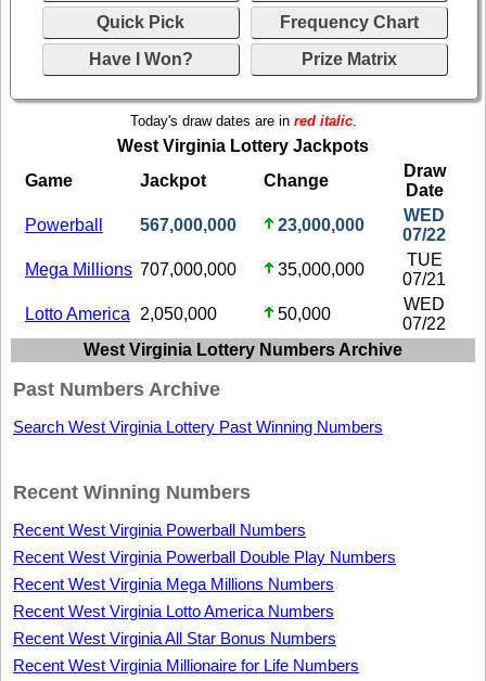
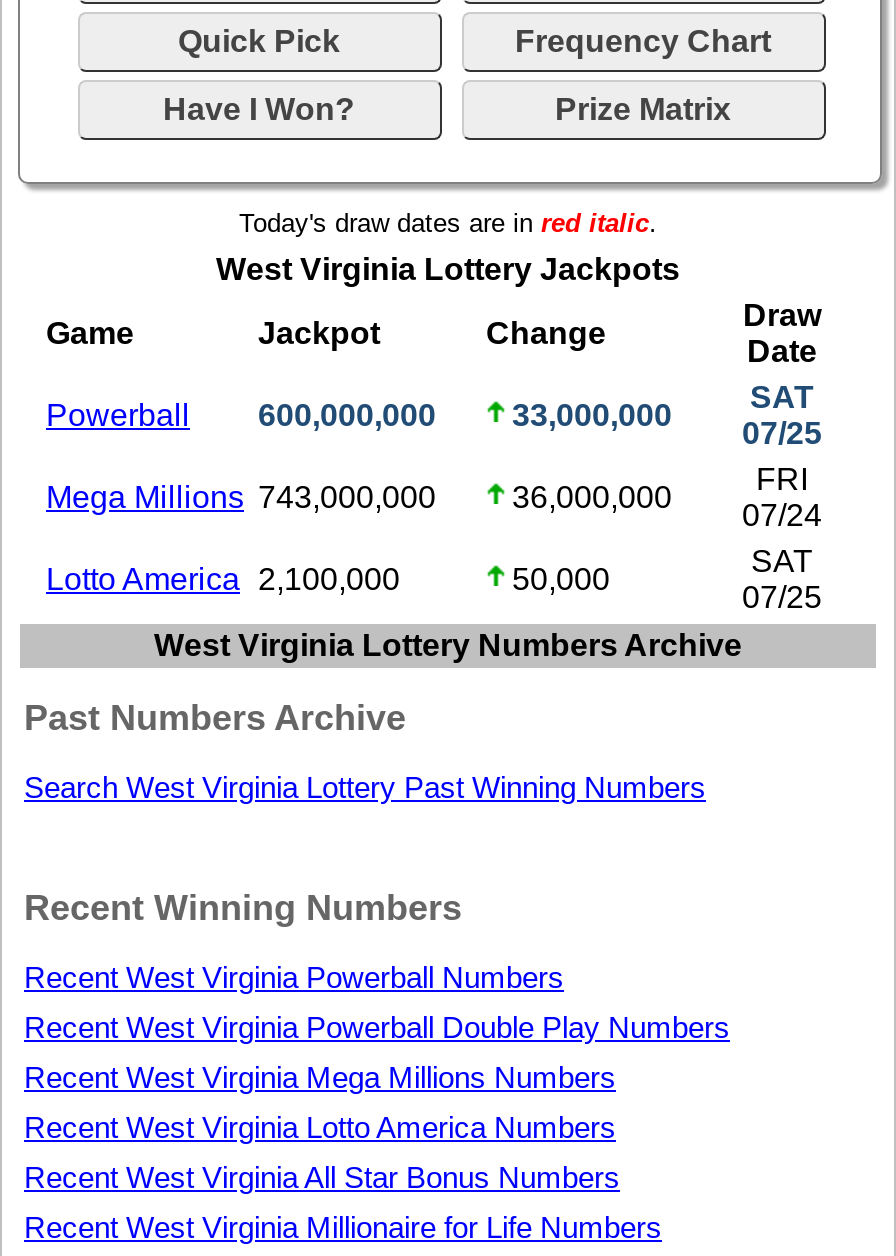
- WED
- 07/22
+ SAT
+ 07/25

- 567,000,000
- 23,000,000
+ 600,000,000
+ 33,000,000

- TUE
- 07/21
+ FRI
+ 07/24

- Mega Millions 707,000,000
- 35,000,000
+ Mega Millions 743,000,000
+ 36,000,000

- WED
- 07/22
+ SAT
+ 07/25

- Lotto America 2,050,000
+ Lotto America 2,100,000
